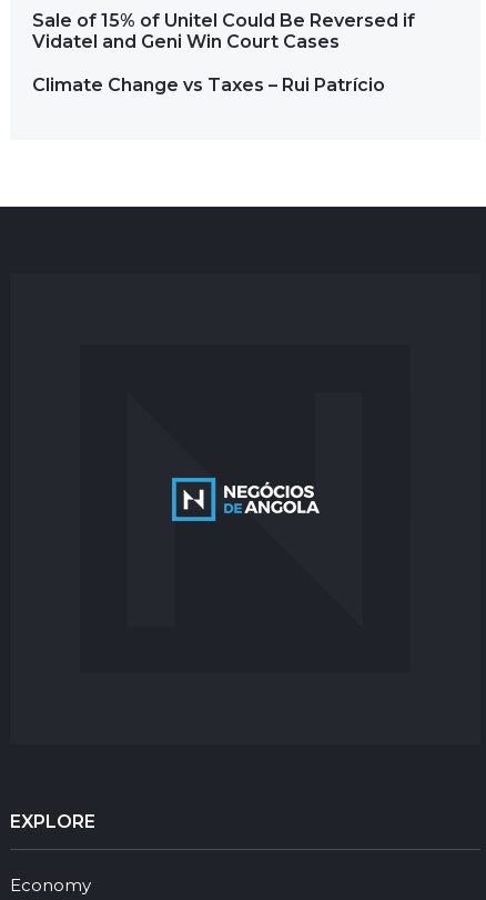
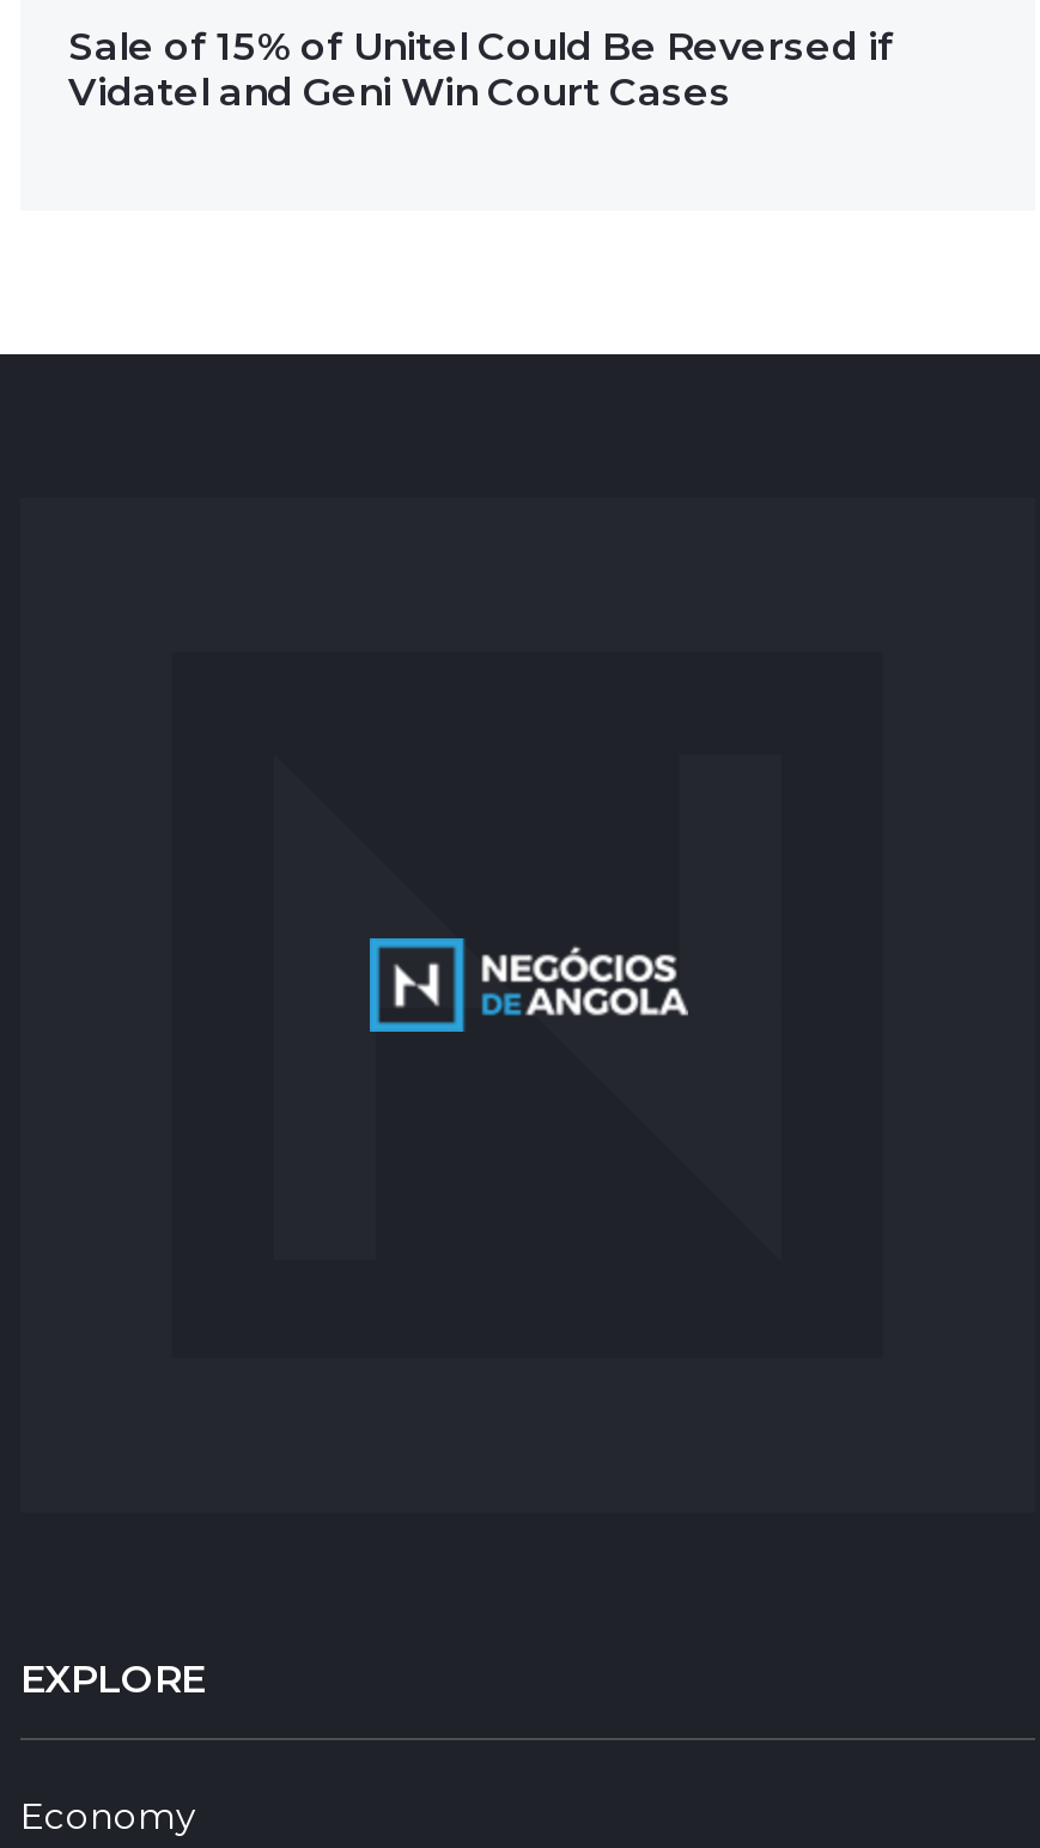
- Climate Change vs Taxes – Rui Patrício
